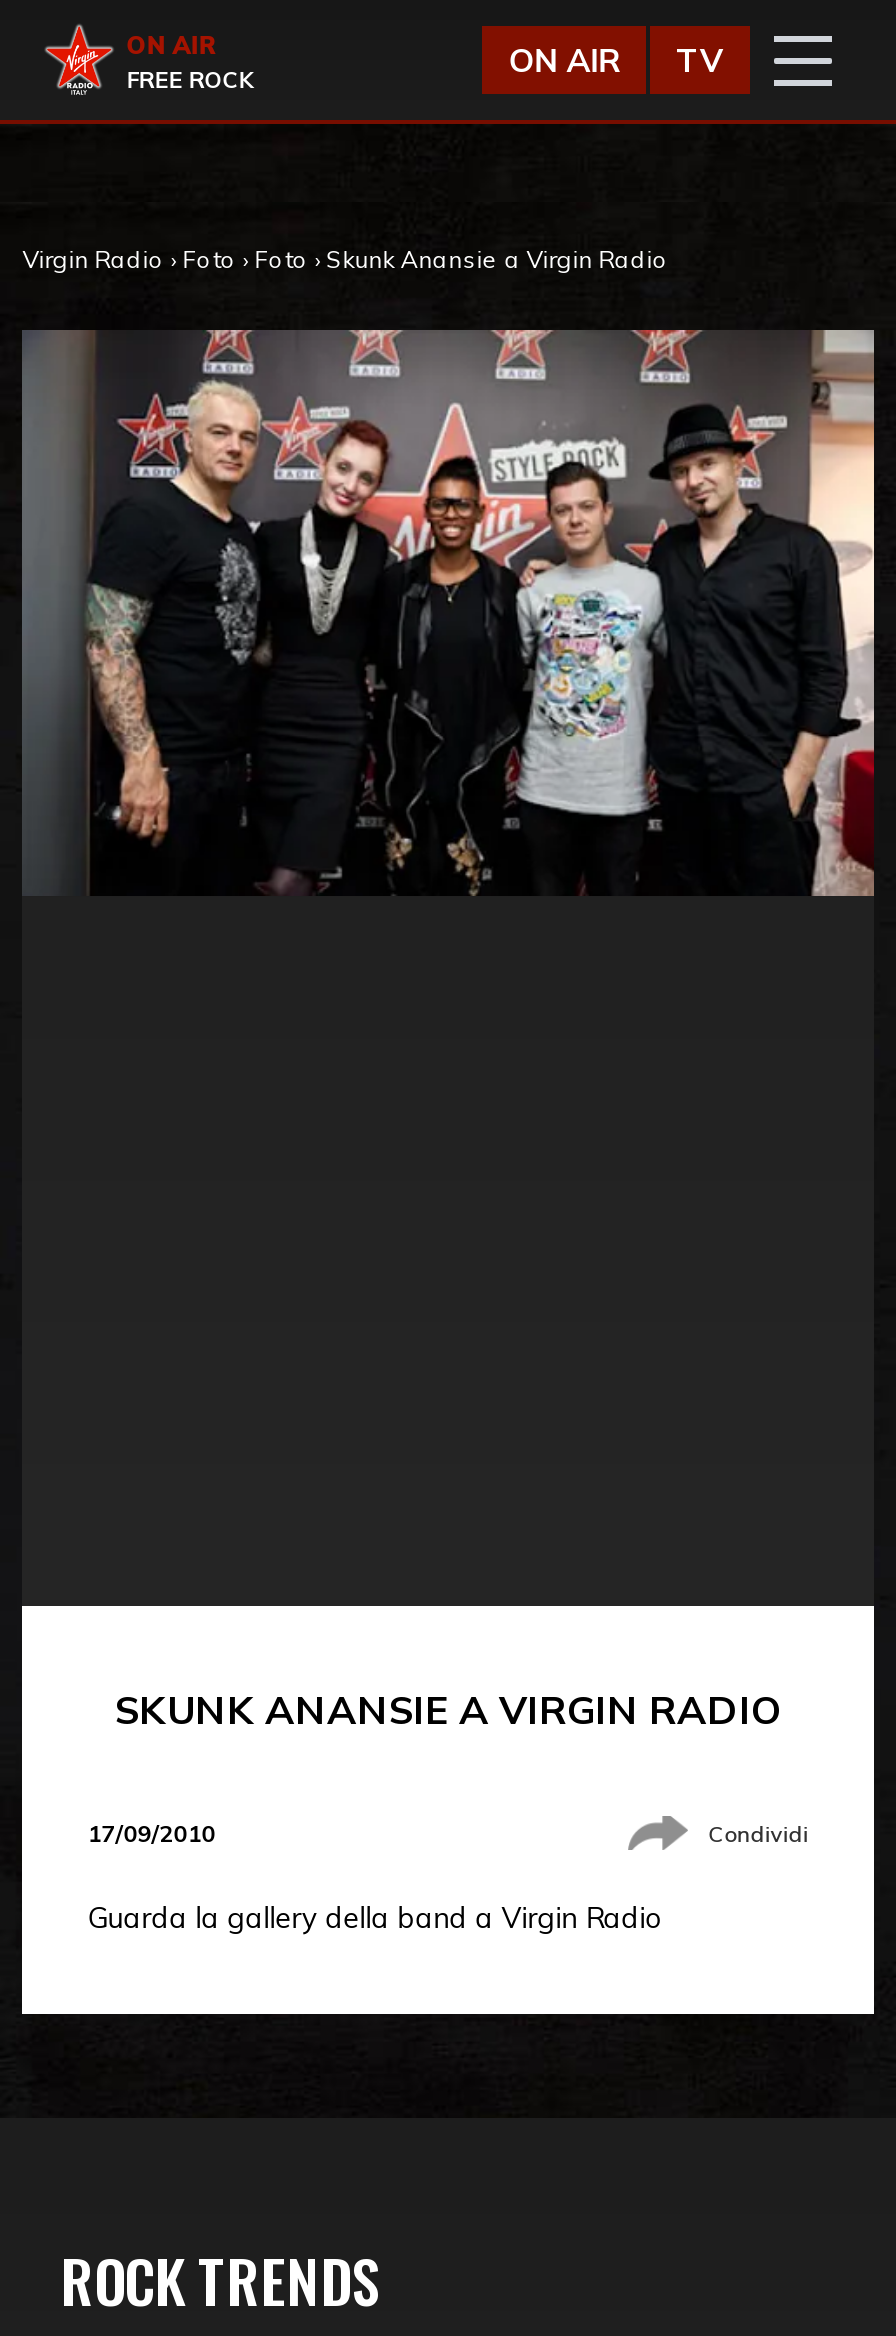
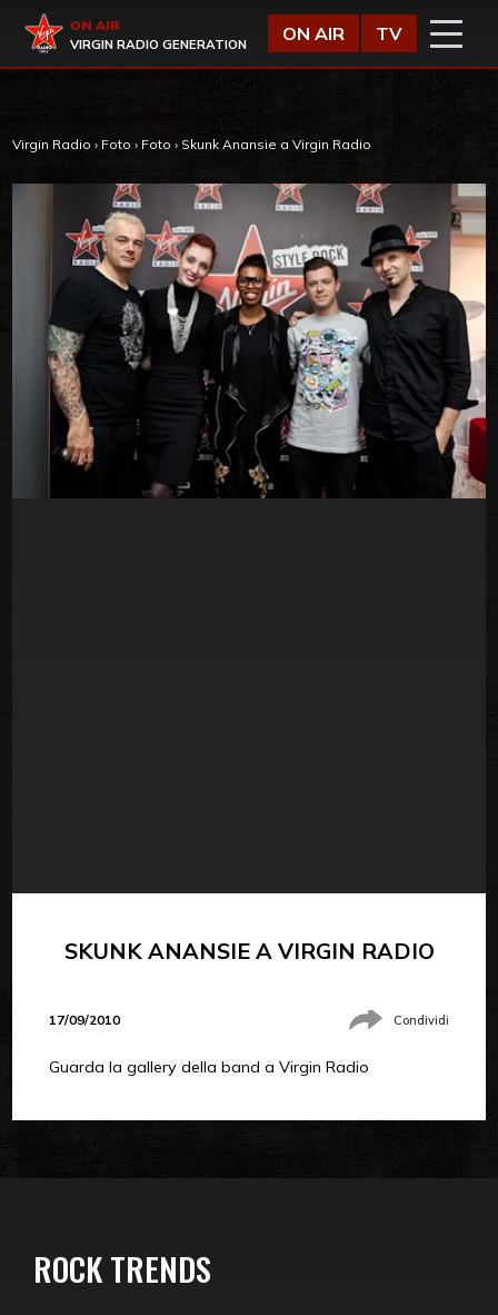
- FREE ROCK
+ VIRGIN RADIO GENERATION
